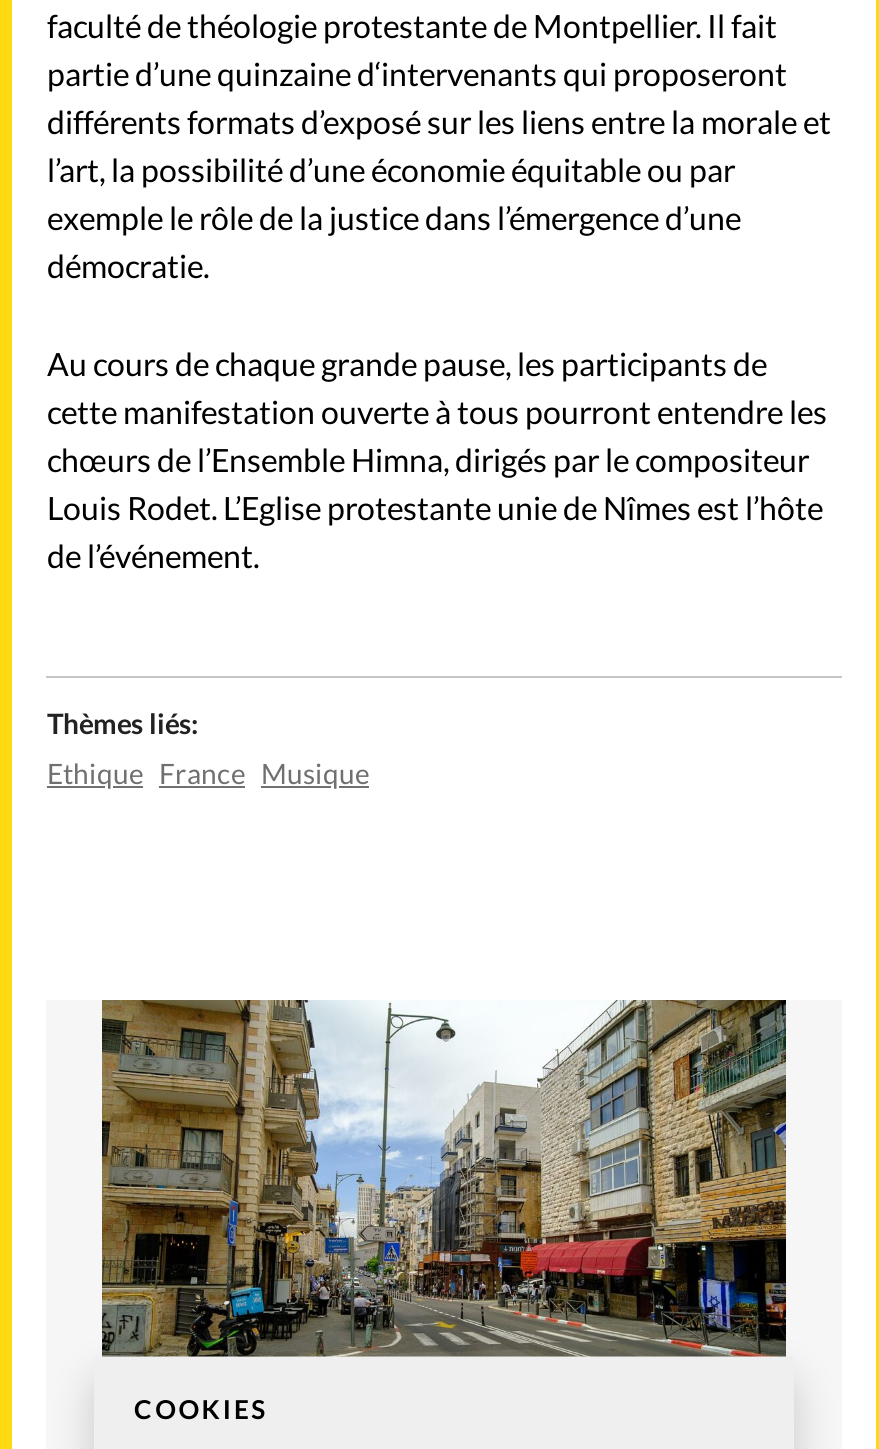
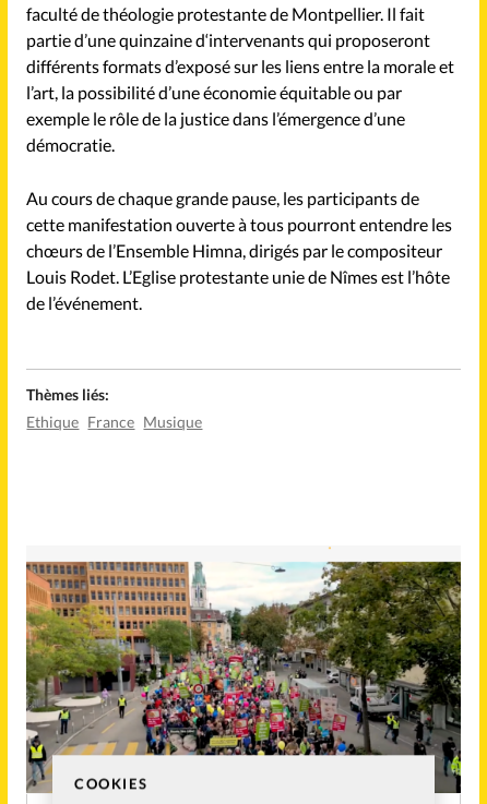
- [image]
+ [image]
